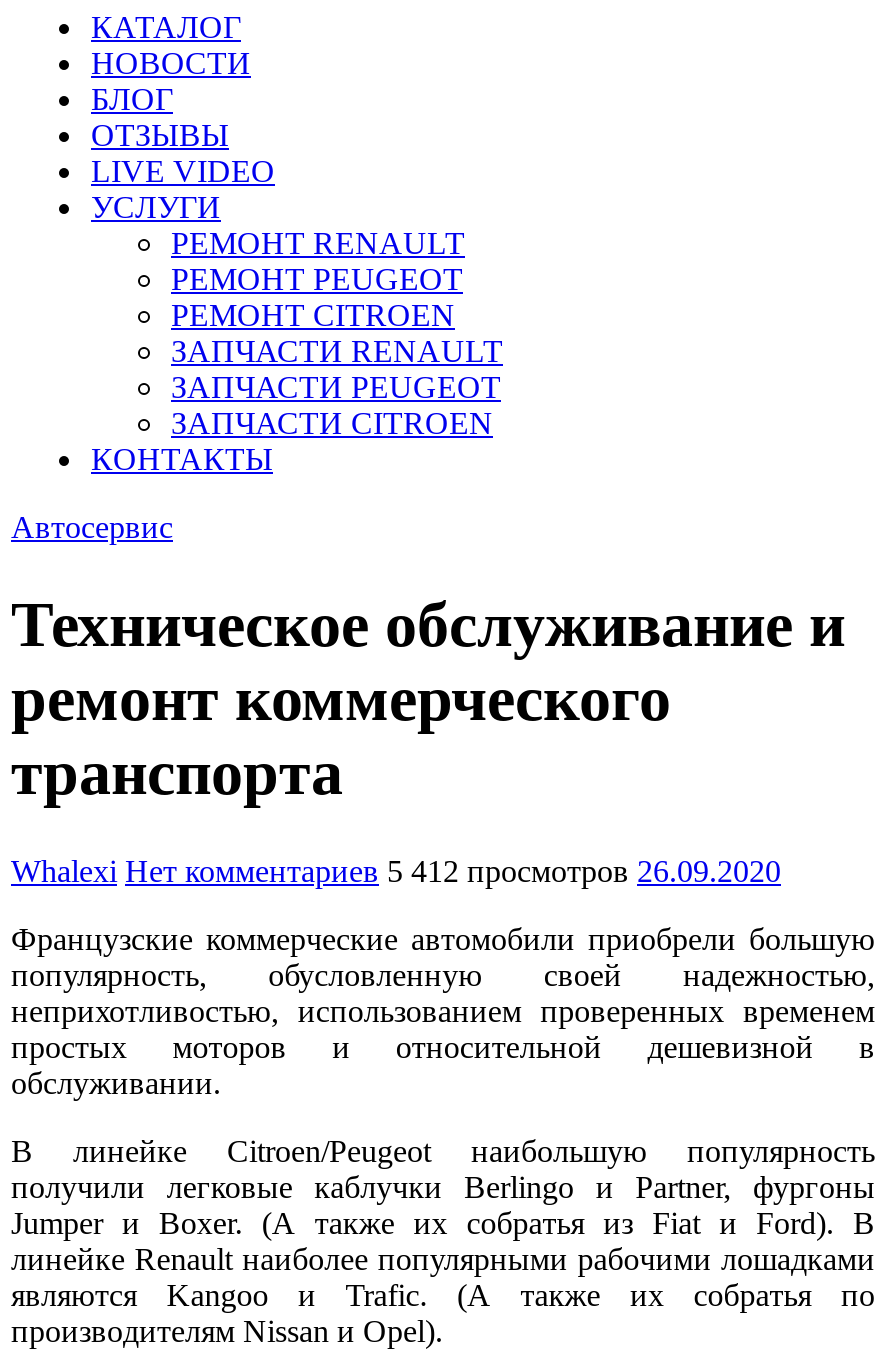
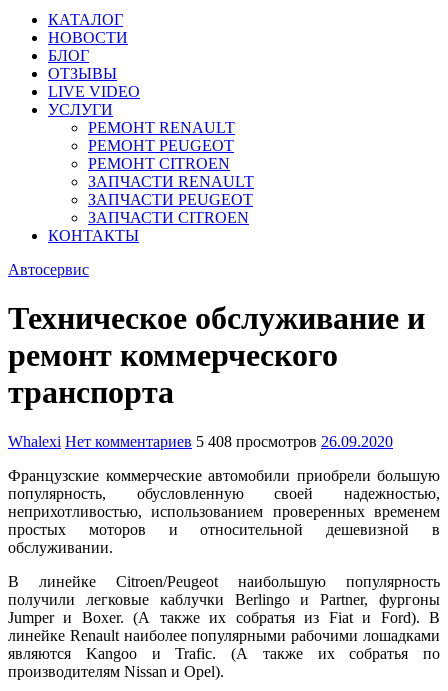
- Whalexi Нет комментариев 5 412 просмотров 26.09.2020
+ Whalexi Нет комментариев 5 408 просмотров 26.09.2020
